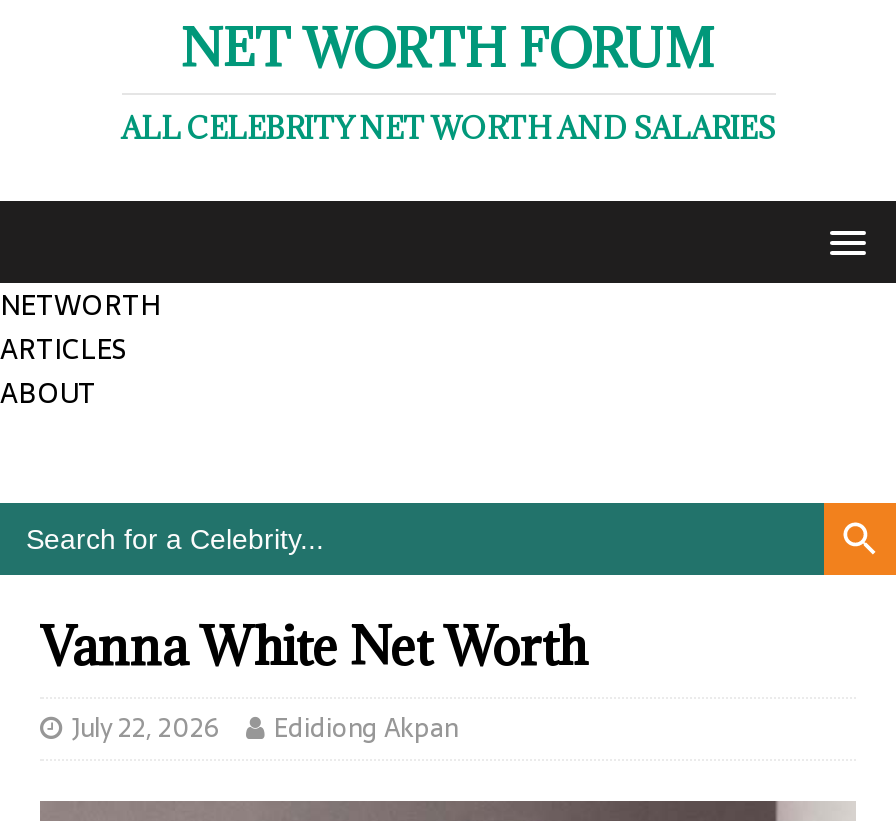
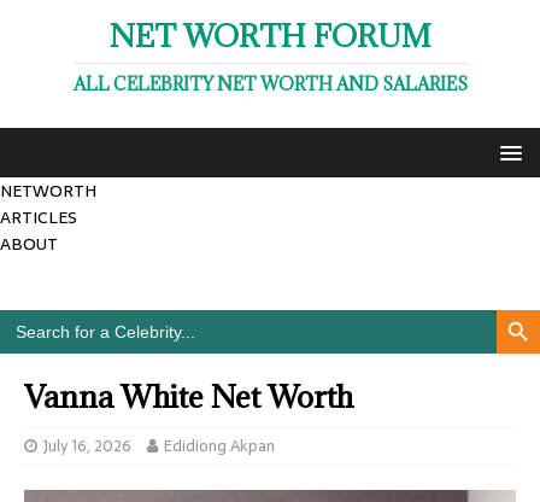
- July 22, 2026 Edidiong Akpan
+ July 16, 2026 Edidiong Akpan
